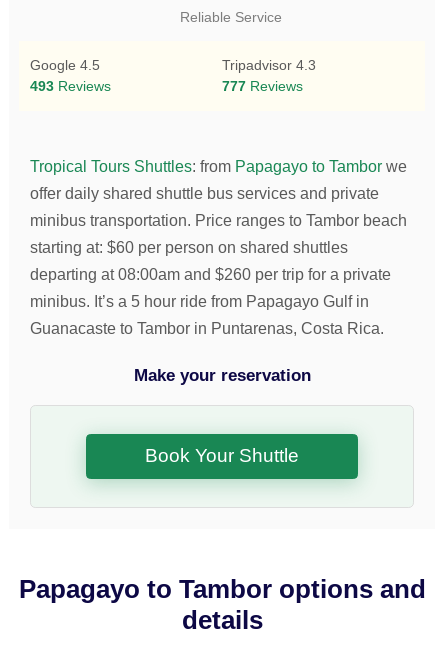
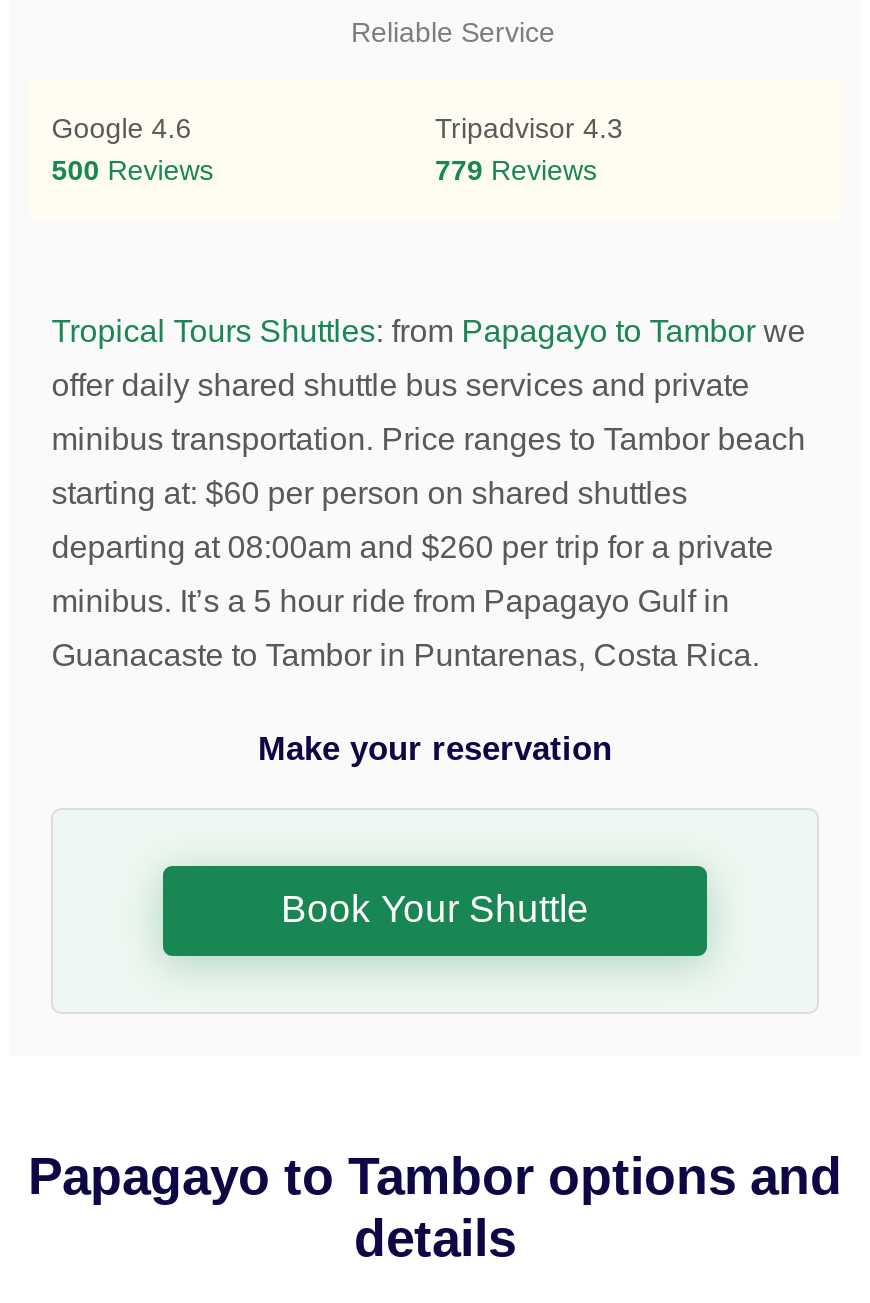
- Google 4.5
+ Google 4.6

- 493 Reviews
+ 500 Reviews

- 777 Reviews
+ 779 Reviews
